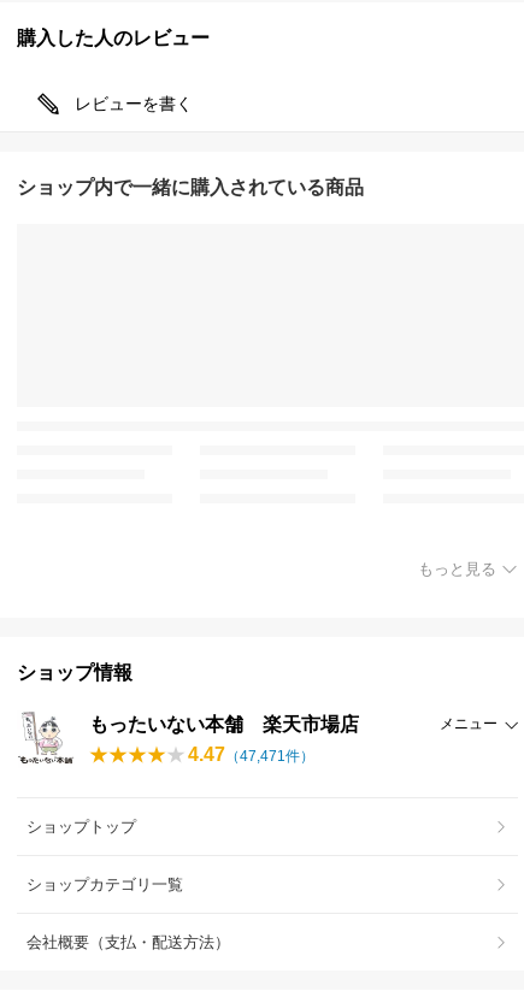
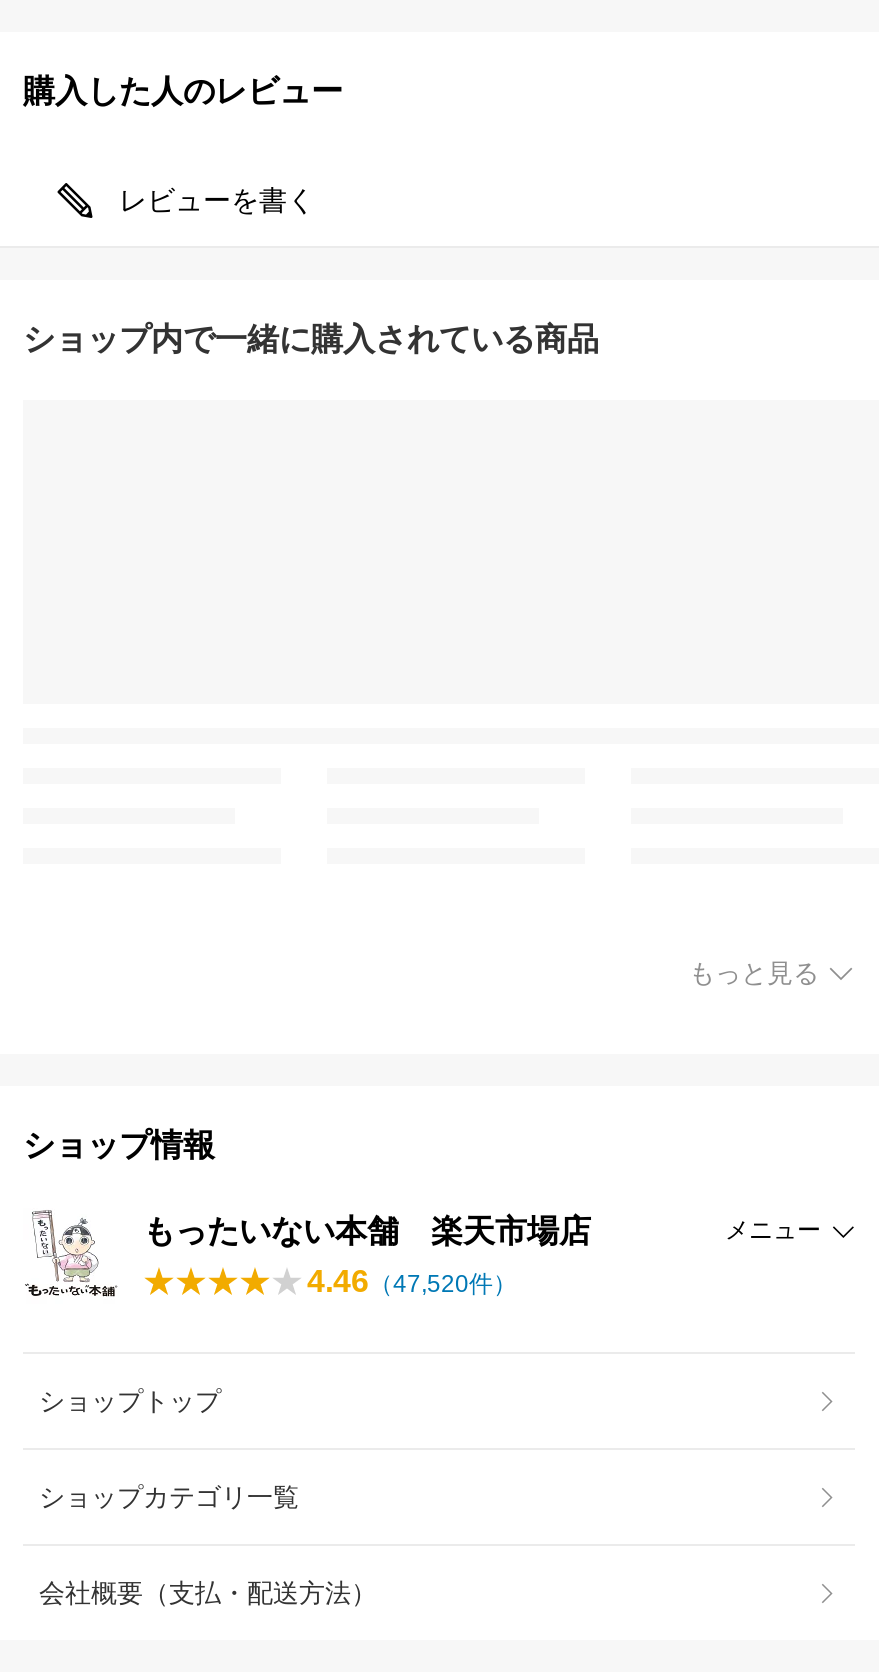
- 4.47（47,471件）
+ 4.46（47,520件）
